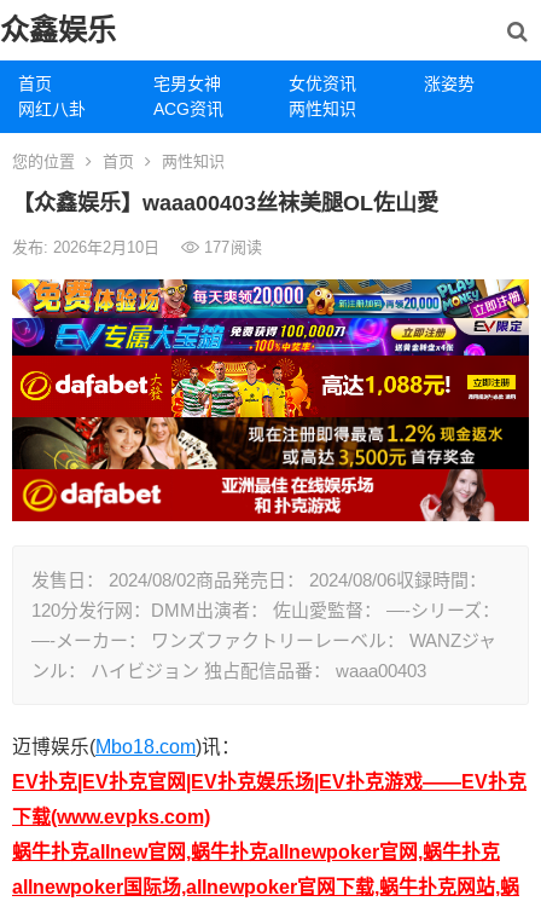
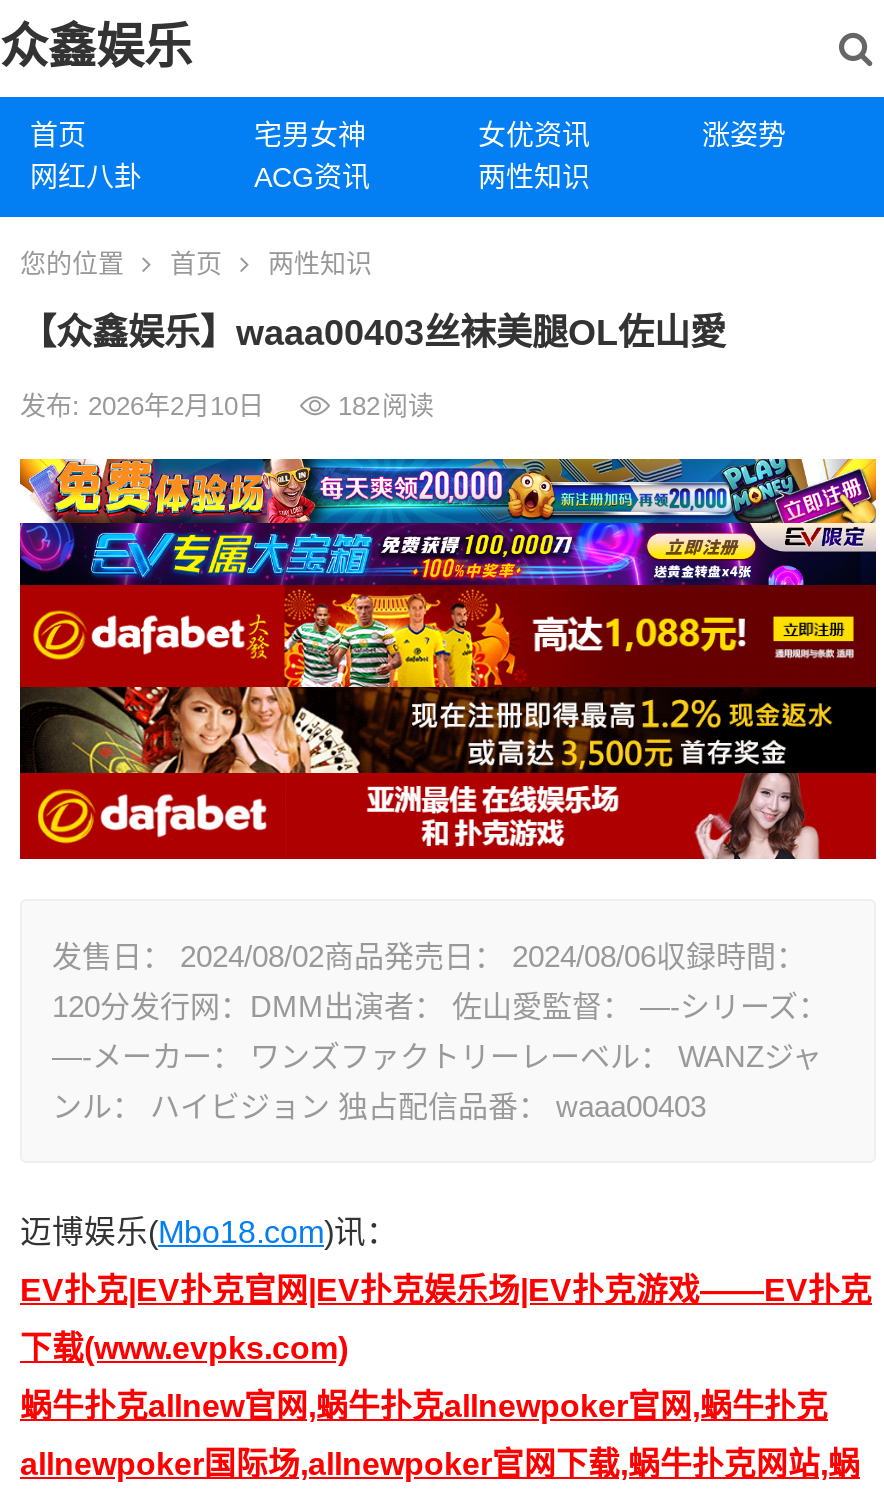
- 发布: 2026年2月10日 177阅读
+ 发布: 2026年2月10日 182阅读
